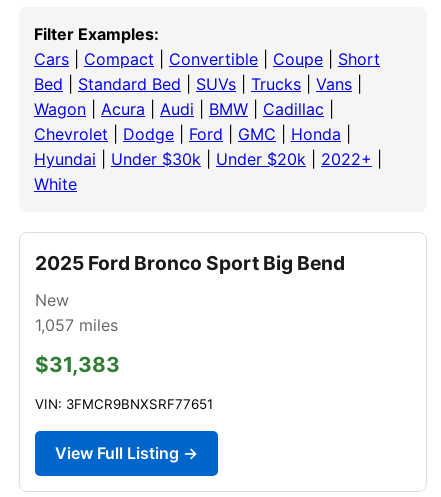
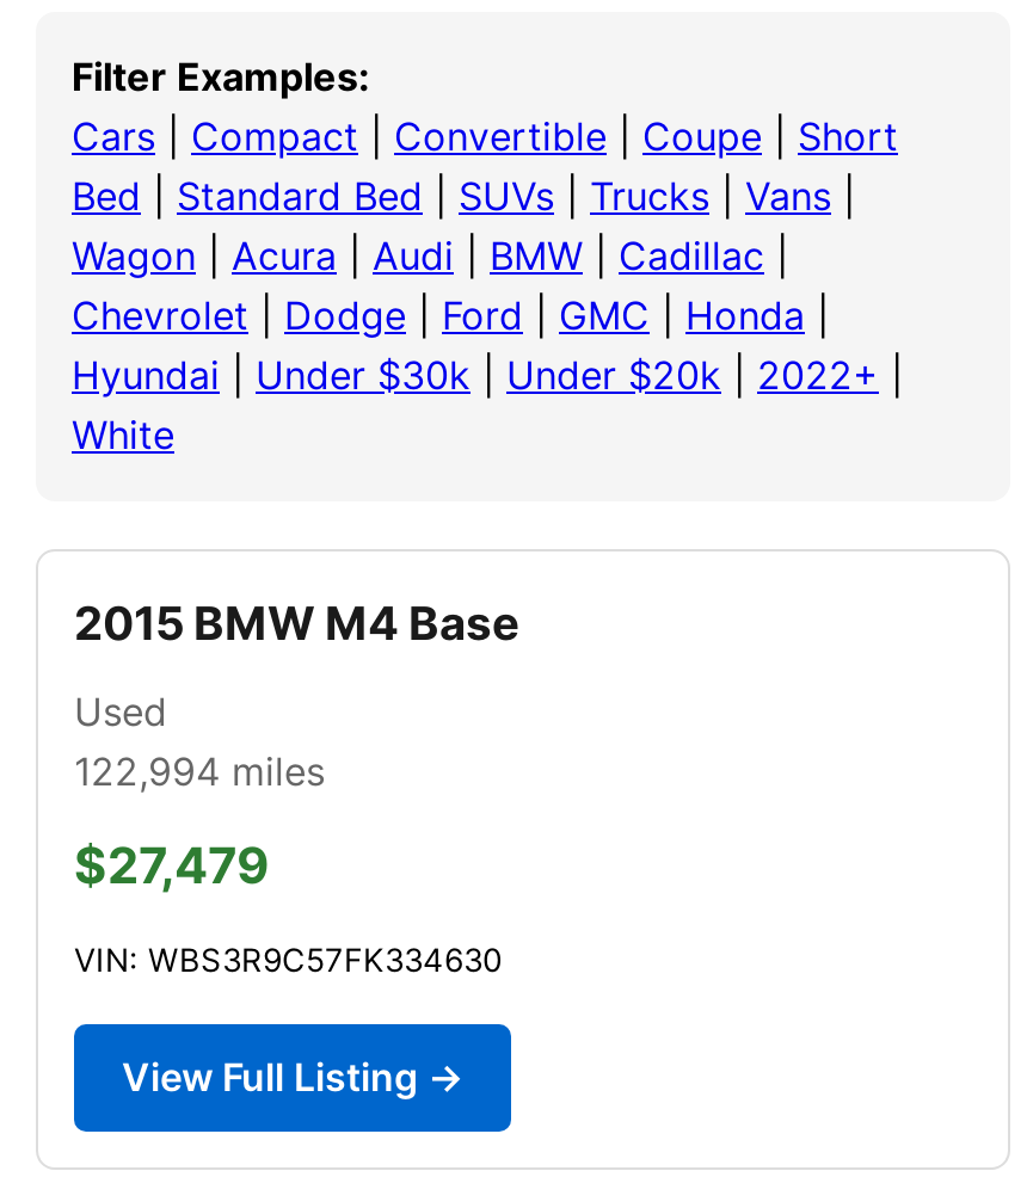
- 2025 Ford Bronco Sport Big Bend
+ 2015 BMW M4 Base

- New
- 1,057 miles
+ Used
+ 122,994 miles

- $31,383
+ $27,479

- VIN: 3FMCR9BNXSRF77651
+ VIN: WBS3R9C57FK334630
